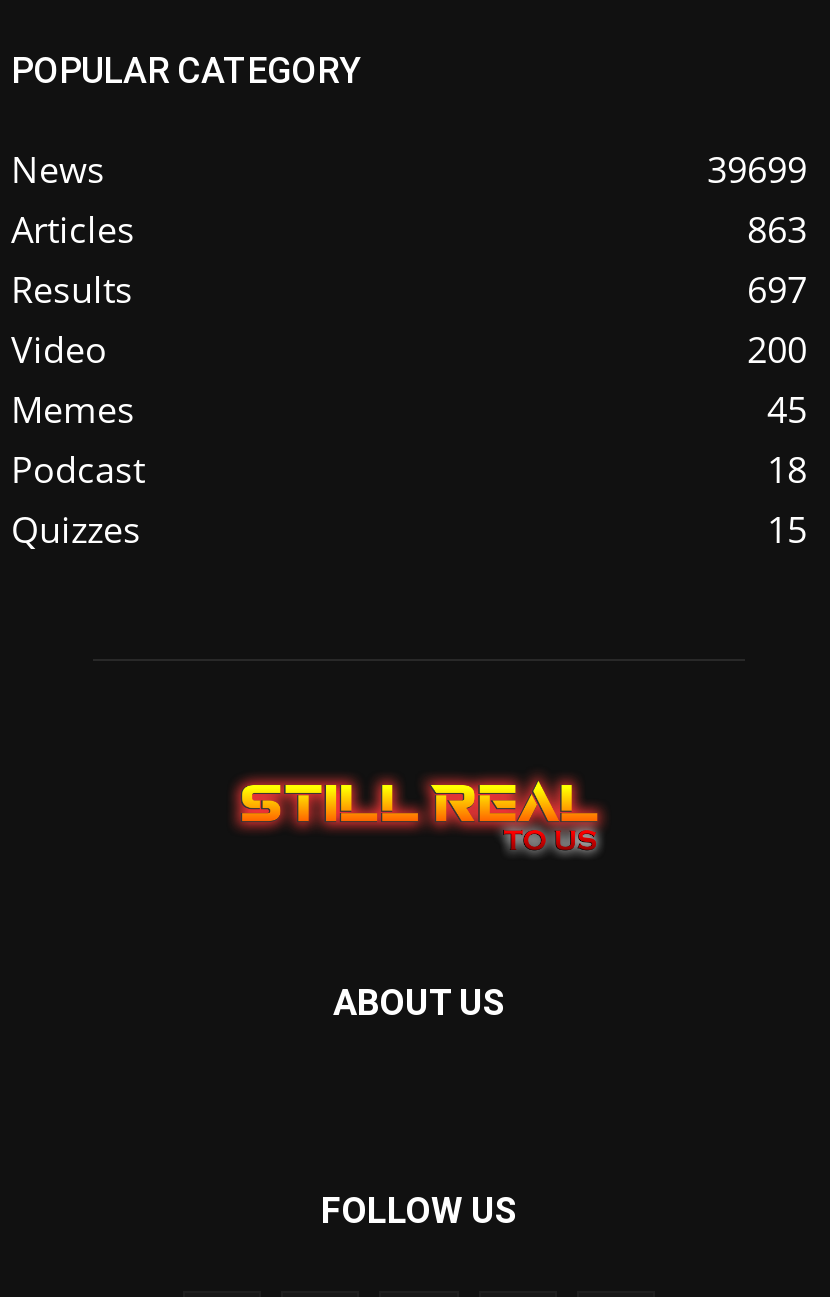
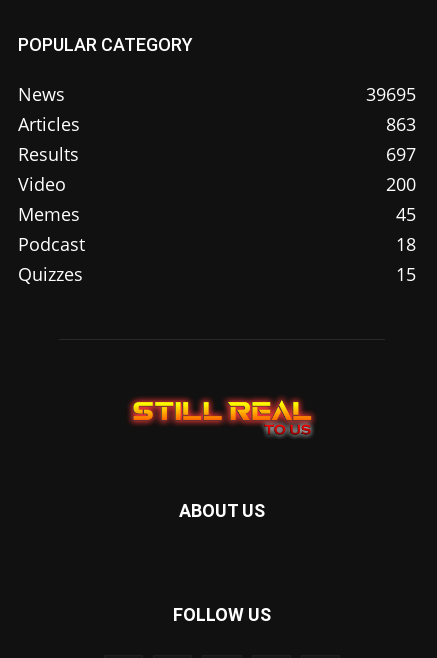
- 39699
+ 39695
